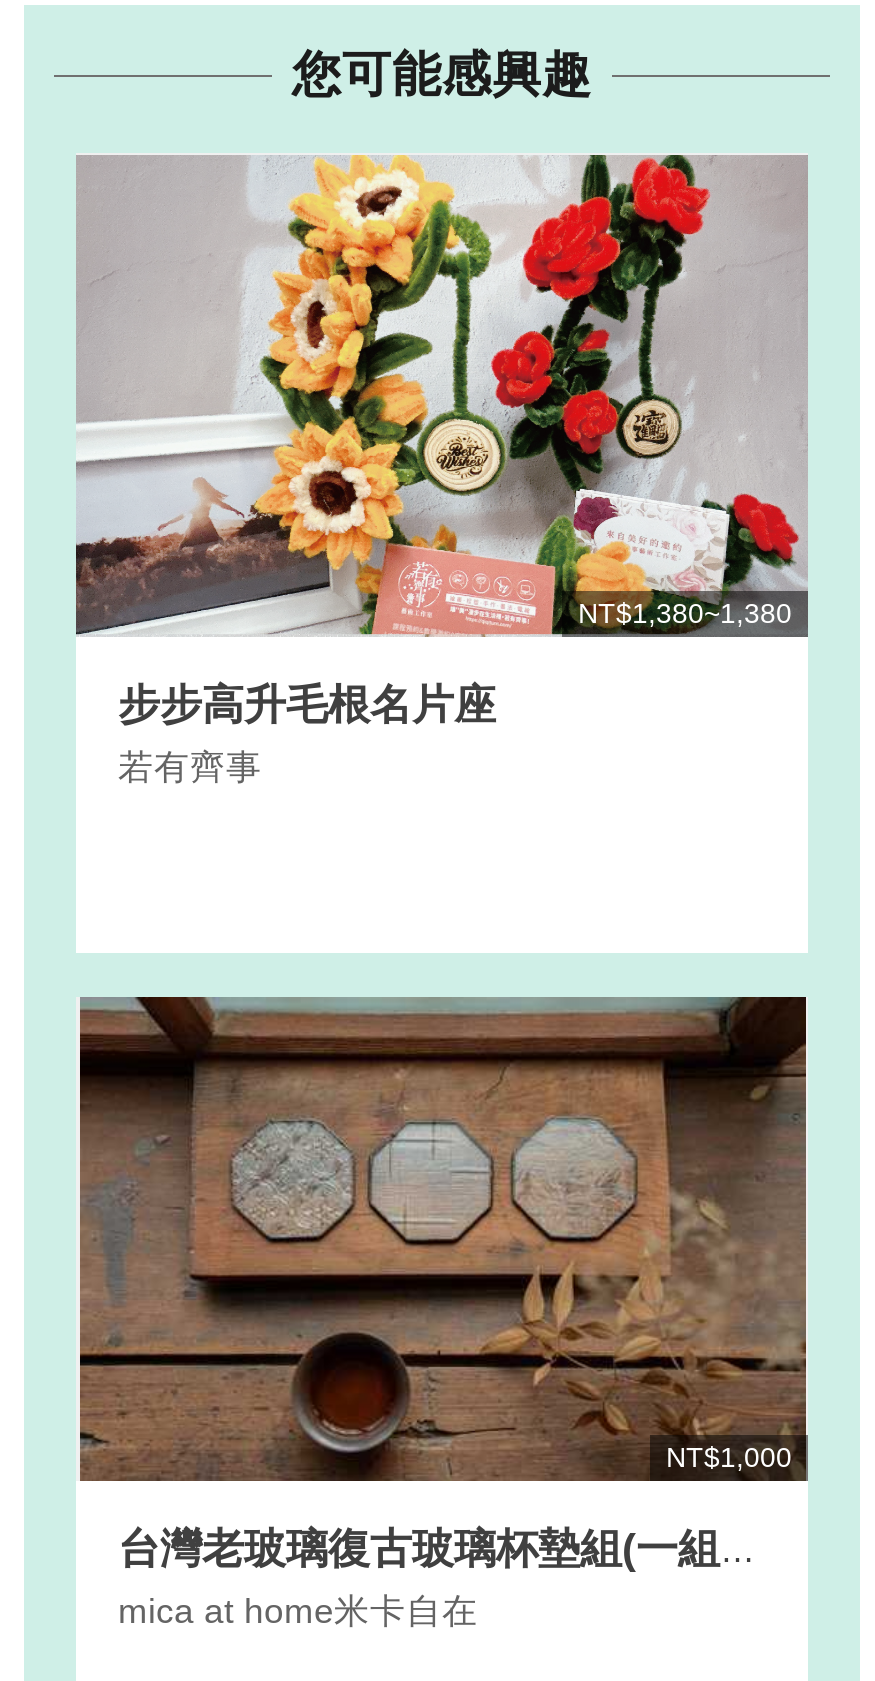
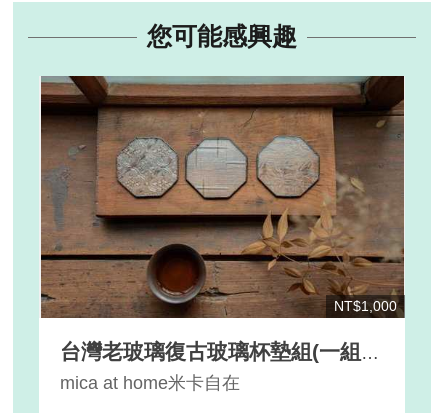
- [image]
- NT$1,380~1,380
- 步步高升毛根名片座
- 若有齊事
